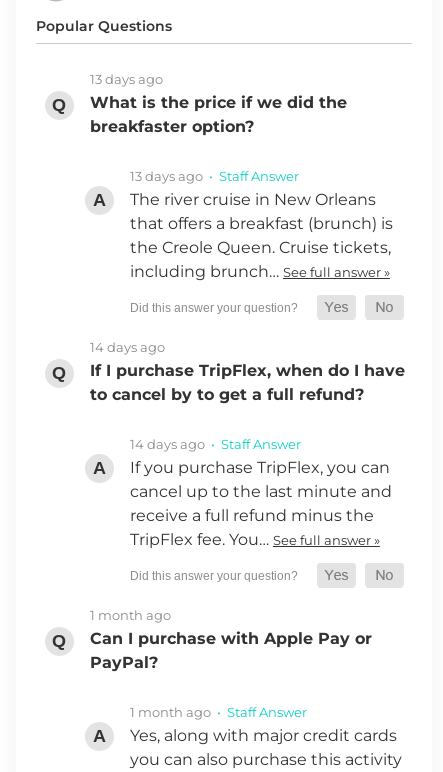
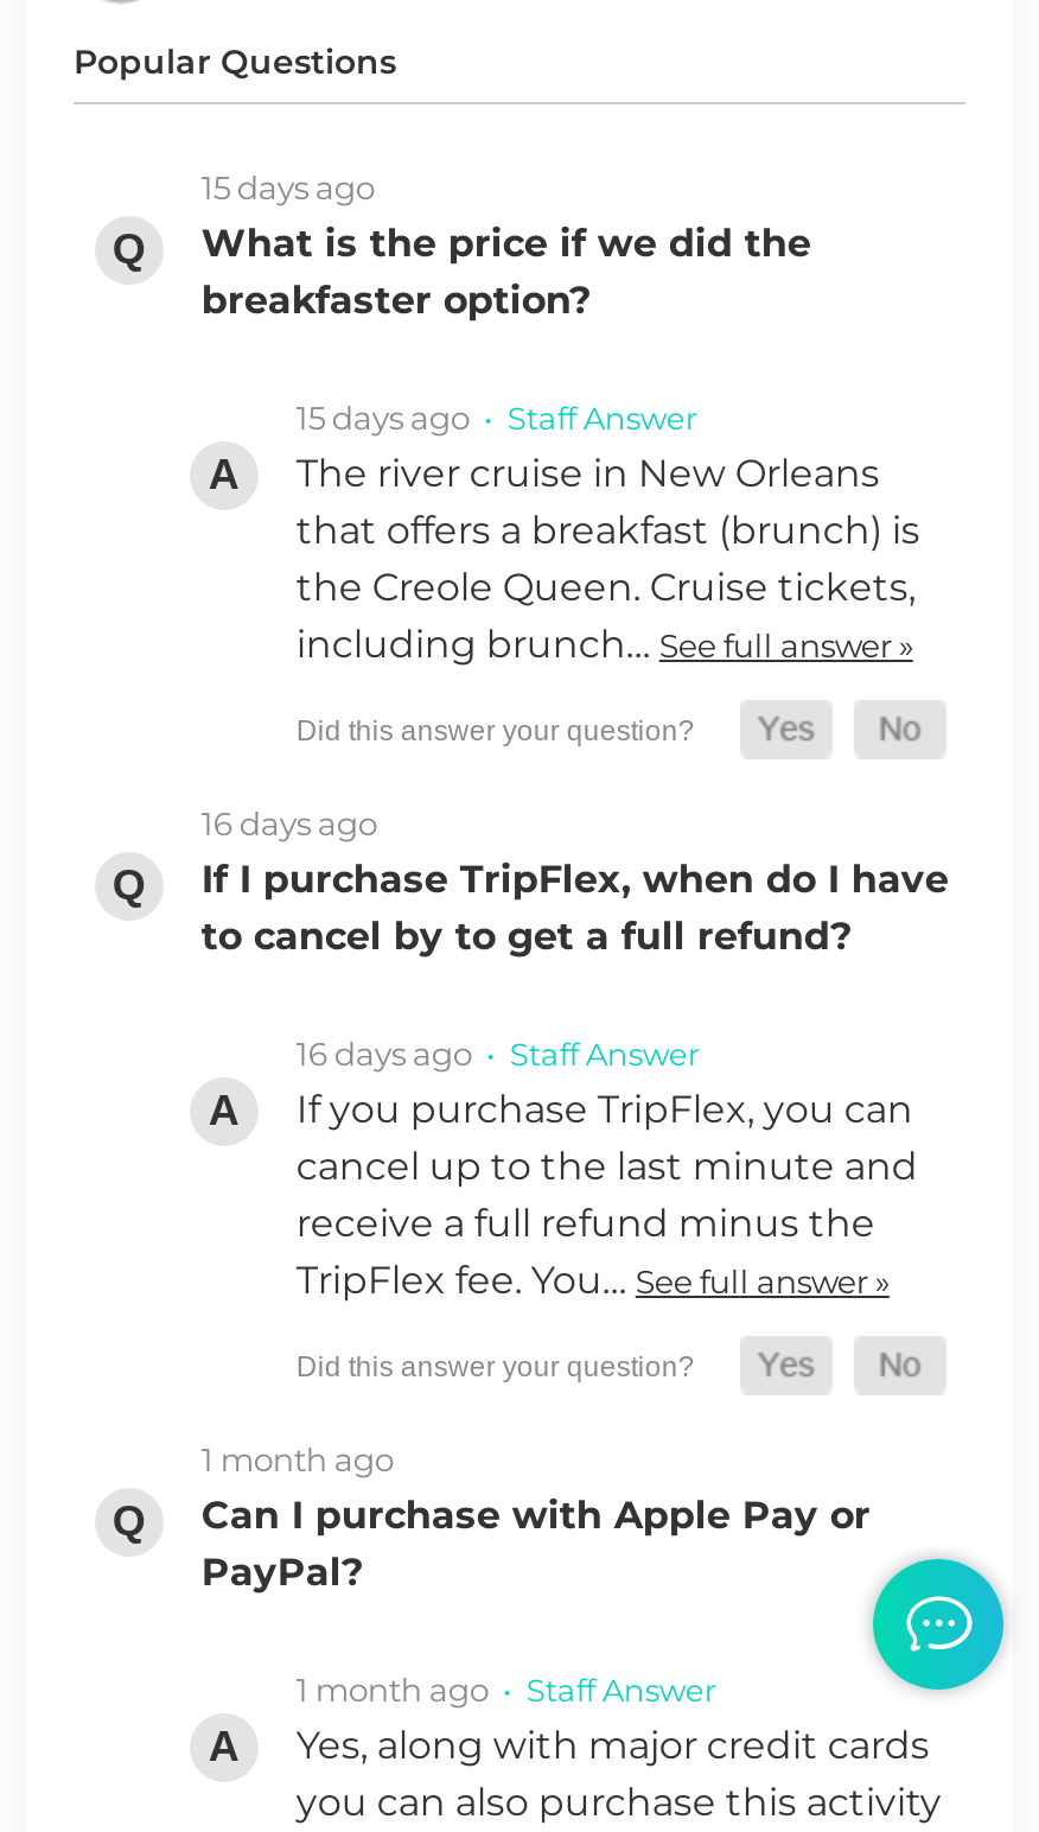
- 13 days ago
+ 15 days ago

- 13 days ago • Staff Answer
+ 15 days ago • Staff Answer

- 14 days ago
+ 16 days ago

- 14 days ago • Staff Answer
+ 16 days ago • Staff Answer

+ [image]
